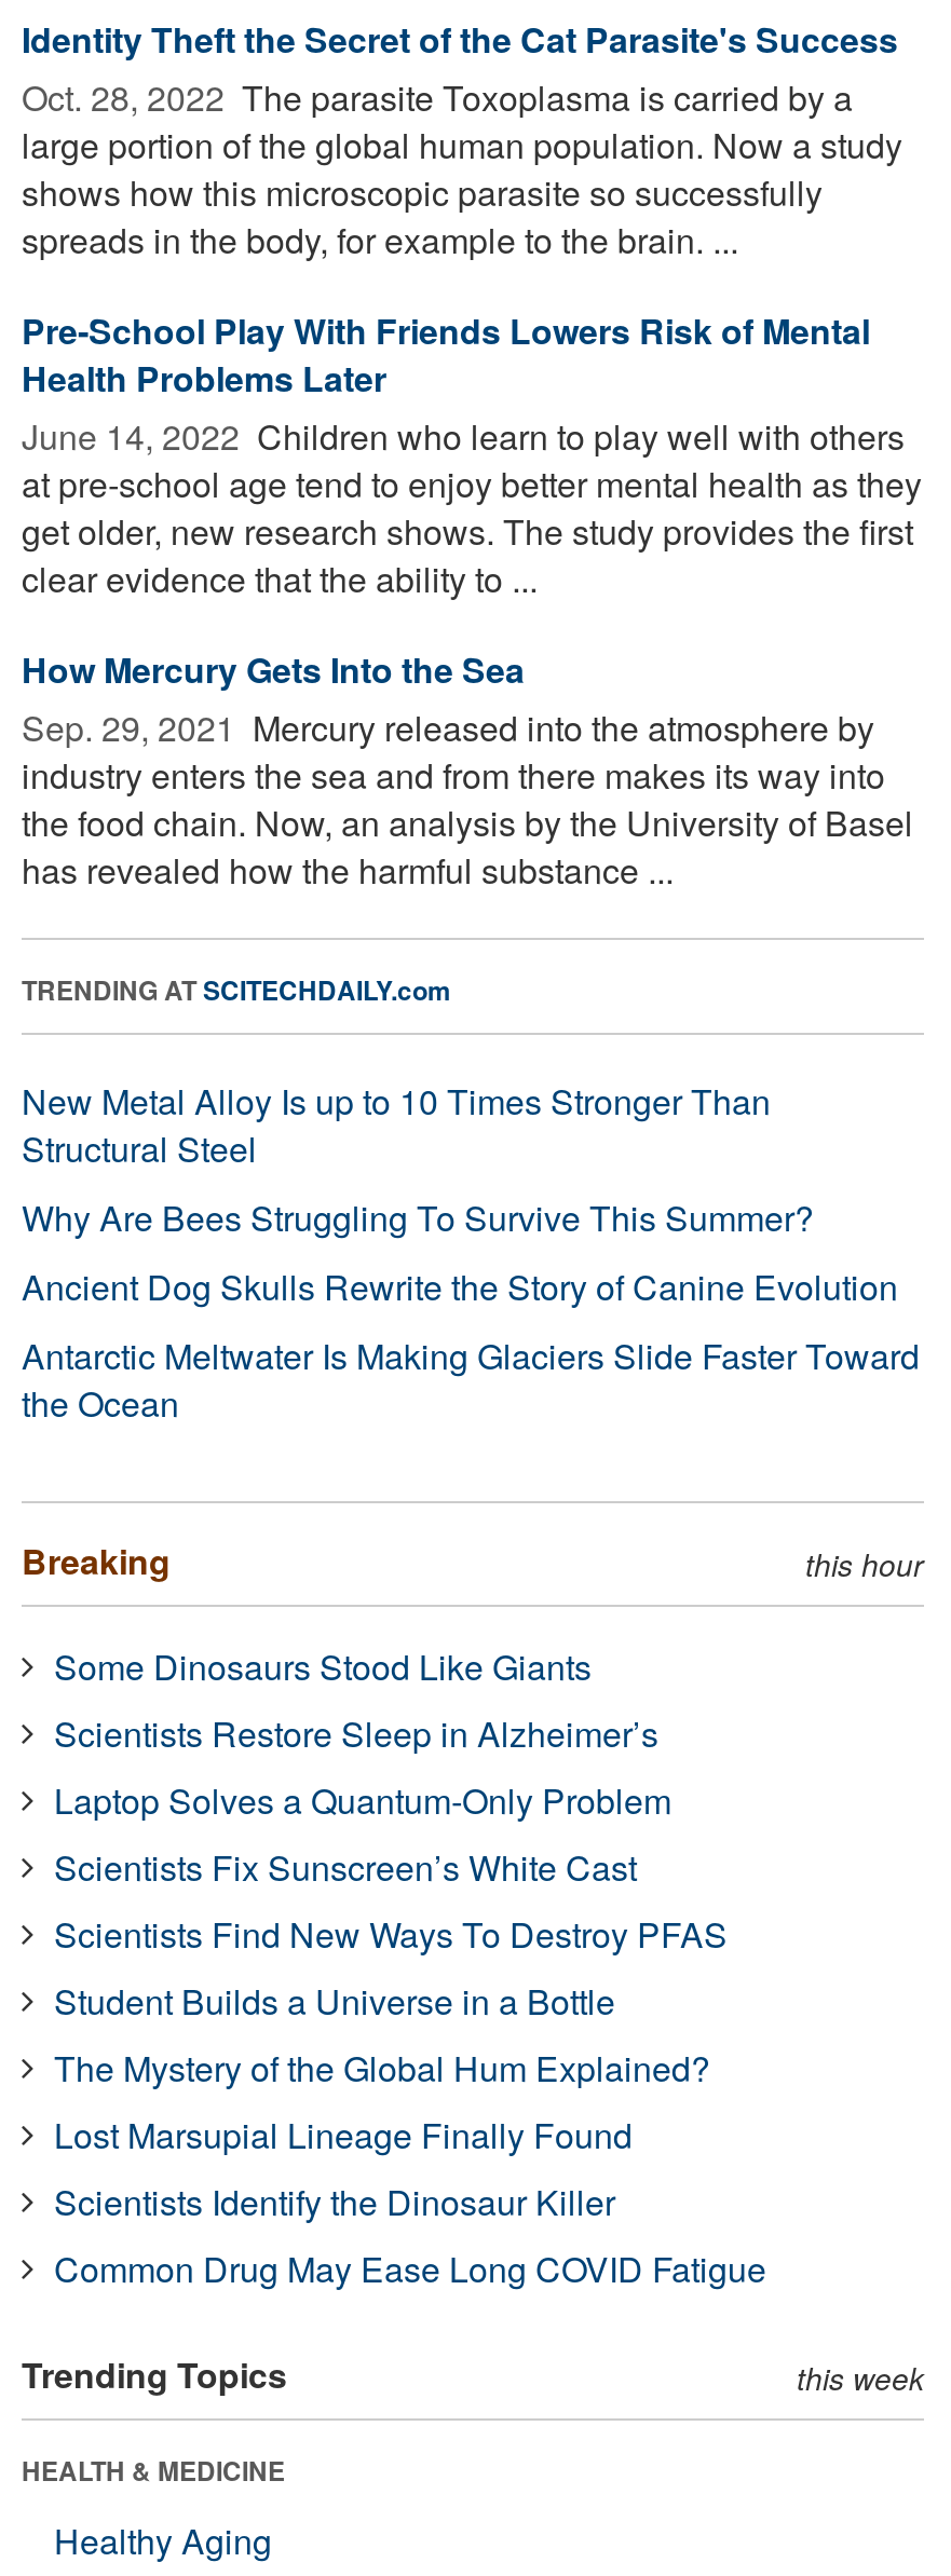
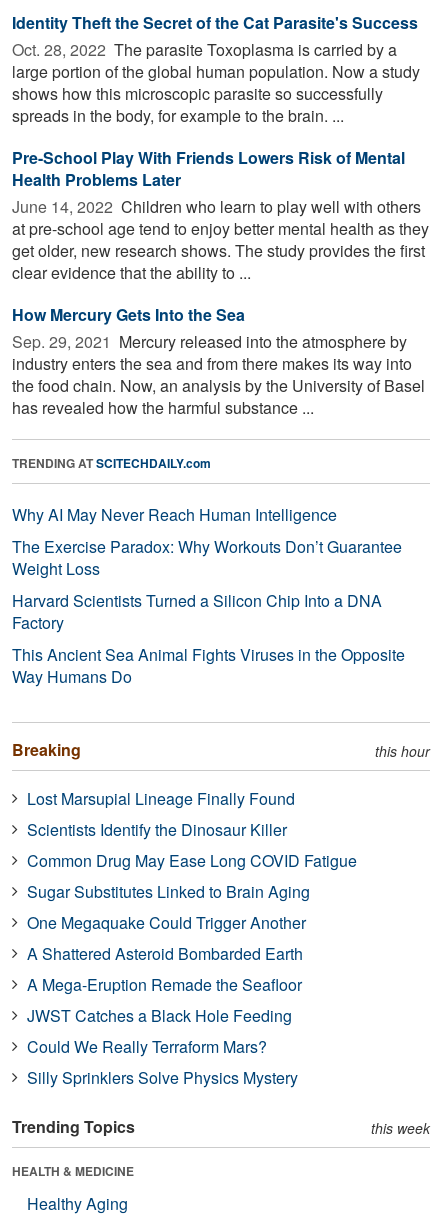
- New Metal Alloy Is up to 10 Times Stronger Than
- Structural Steel
- Why Are Bees Struggling To Survive This Summer?
- Ancient Dog Skulls Rewrite the Story of Canine Evolution
- Antarctic Meltwater Is Making Glaciers Slide Faster Toward
- the Ocean
+ Why AI May Never Reach Human Intelligence
+ The Exercise Paradox: Why Workouts Don’t Guarantee
+ Weight Loss
+ Harvard Scientists Turned a Silicon Chip Into a DNA
+ Factory
+ This Ancient Sea Animal Fights Viruses in the Opposite
+ Way Humans Do

- Some Dinosaurs Stood Like Giants
- Scientists Restore Sleep in Alzheimer’s
- Laptop Solves a Quantum-Only Problem
- Scientists Fix Sunscreen’s White Cast
- Scientists Find New Ways To Destroy PFAS
- Student Builds a Universe in a Bottle
- The Mystery of the Global Hum Explained?

moved up: Lost Marsupial Lineage Finally Found | Scientists Identify the Dinosaur Killer | Common Drug May Ease Long COVID Fatigue

+ Sugar Substitutes Linked to Brain Aging
+ One Megaquake Could Trigger Another
+ A Shattered Asteroid Bombarded Earth
+ A Mega-Eruption Remade the Seafloor
+ JWST Catches a Black Hole Feeding
+ Could We Really Terraform Mars?
+ Silly Sprinklers Solve Physics Mystery
